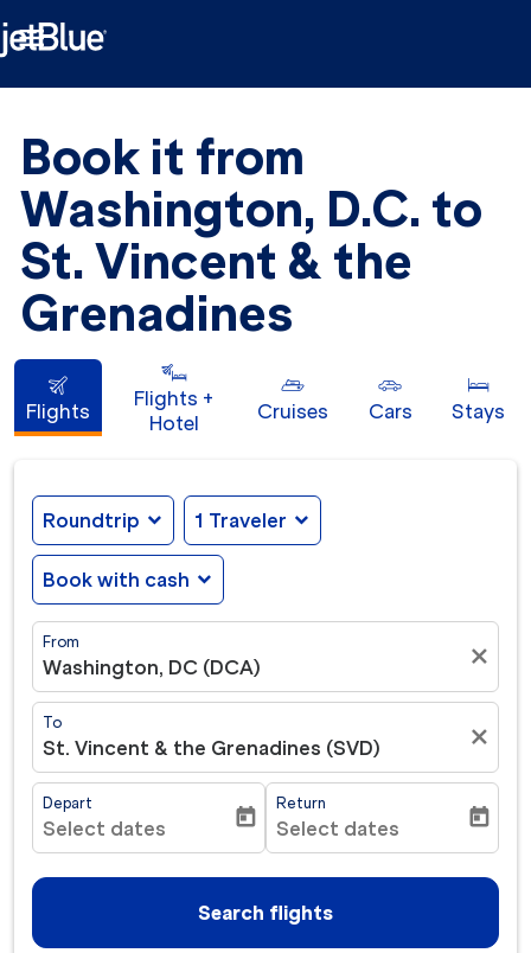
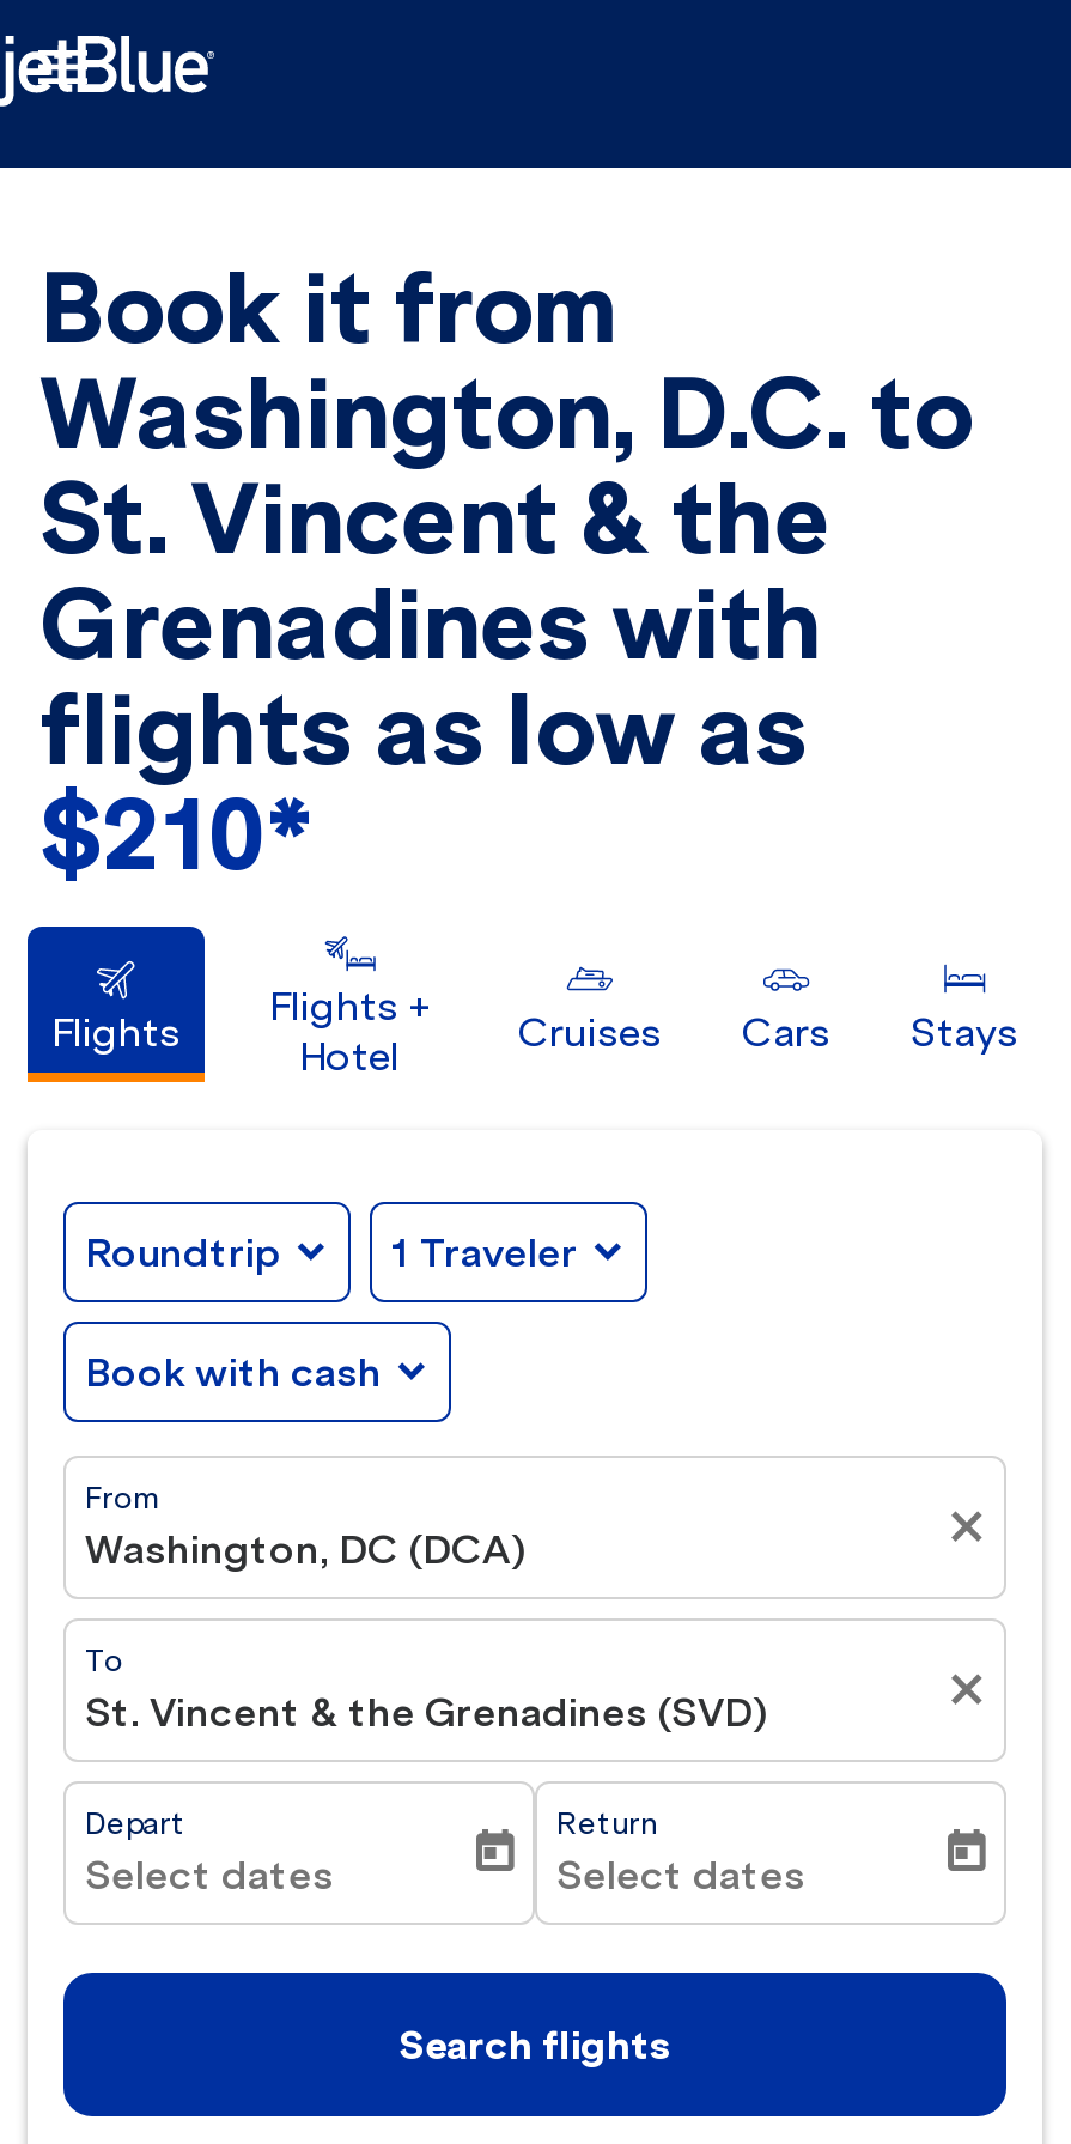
- Grenadines
+ Grenadines with
+ flights as low as
+ $210*
